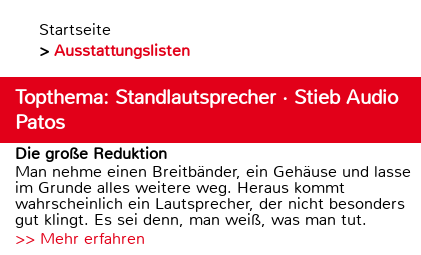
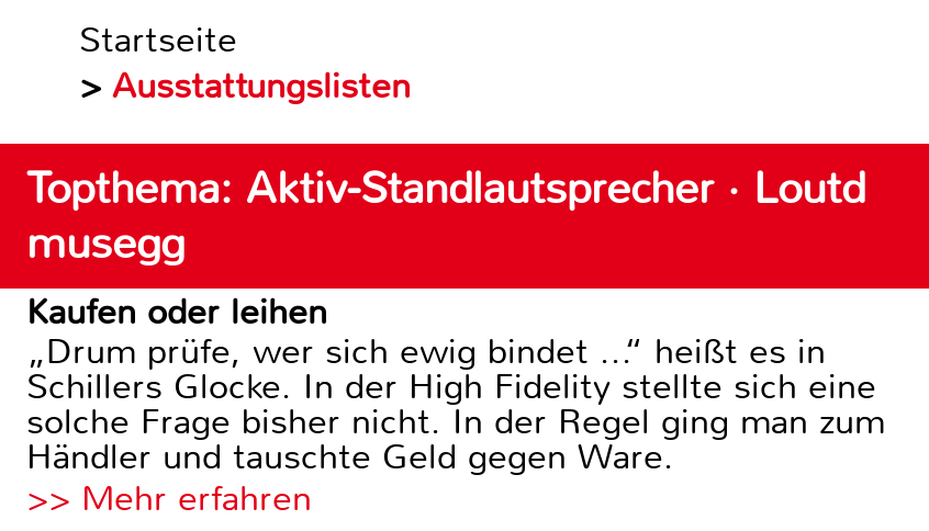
- Topthema: Standlautsprecher · Stieb Audio
- Patos
- Die große Reduktion
- Man nehme einen Breitbänder, ein Gehäuse und lasse
- im Grunde alles weitere weg. Heraus kommt
- wahrscheinlich ein Lautsprecher, der nicht besonders
- gut klingt. Es sei denn, man weiß, was man tut.
+ Topthema: Aktiv-Standlautsprecher · Loutd
+ musegg
+ Kaufen oder leihen
+ „Drum prüfe, wer sich ewig bindet ...“ heißt es in
+ Schillers Glocke. In der High Fidelity stellte sich eine
+ solche Frage bisher nicht. In der Regel ging man zum
+ Händler und tauschte Geld gegen Ware.
